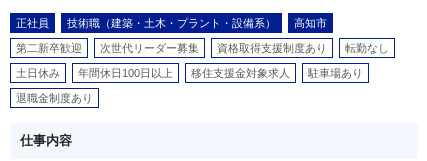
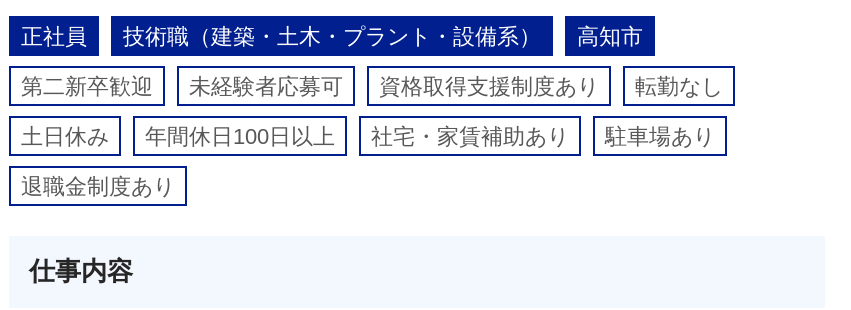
- 次世代リーダー募集
+ 未経験者応募可

- 移住支援金対象求人
+ 社宅・家賃補助あり
